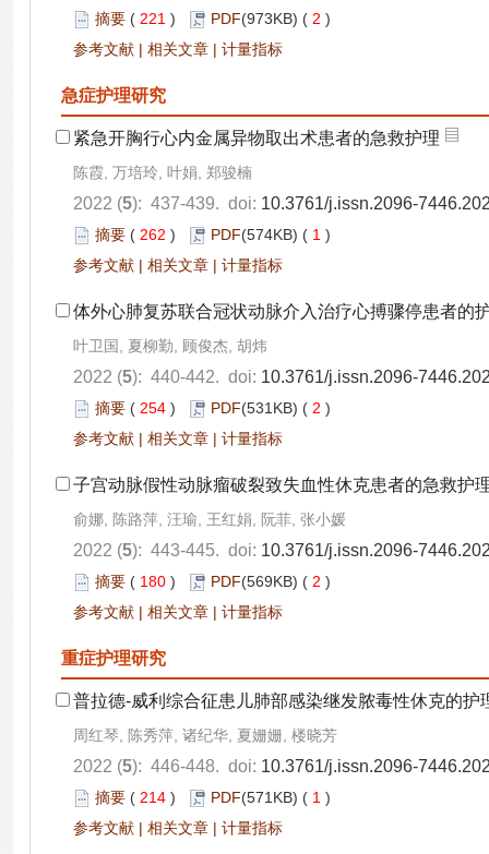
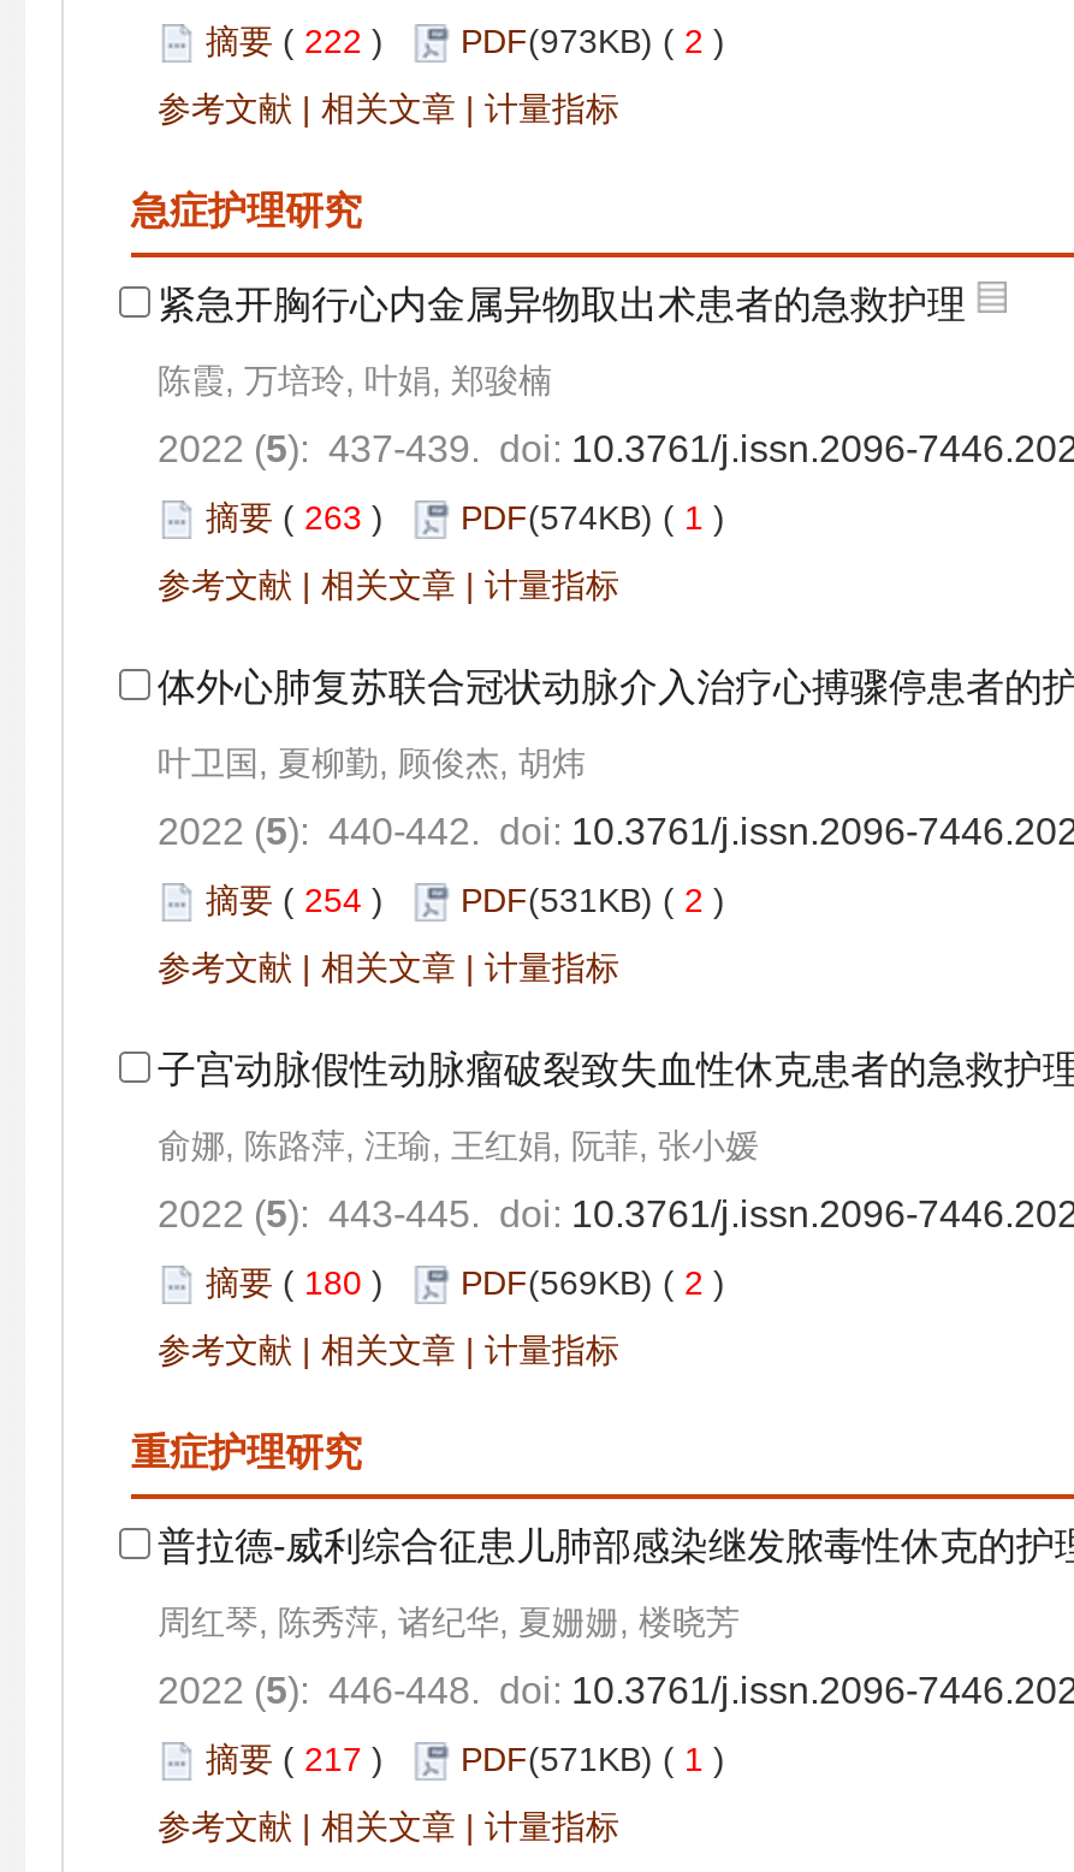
- 摘要( 221) PDF(973KB) ( 2)
+ 摘要( 222) PDF(973KB) ( 2)

- 摘要( 262) PDF(574KB) ( 1)
+ 摘要( 263) PDF(574KB) ( 1)

- 摘要( 214) PDF(571KB) ( 1)
+ 摘要( 217) PDF(571KB) ( 1)
